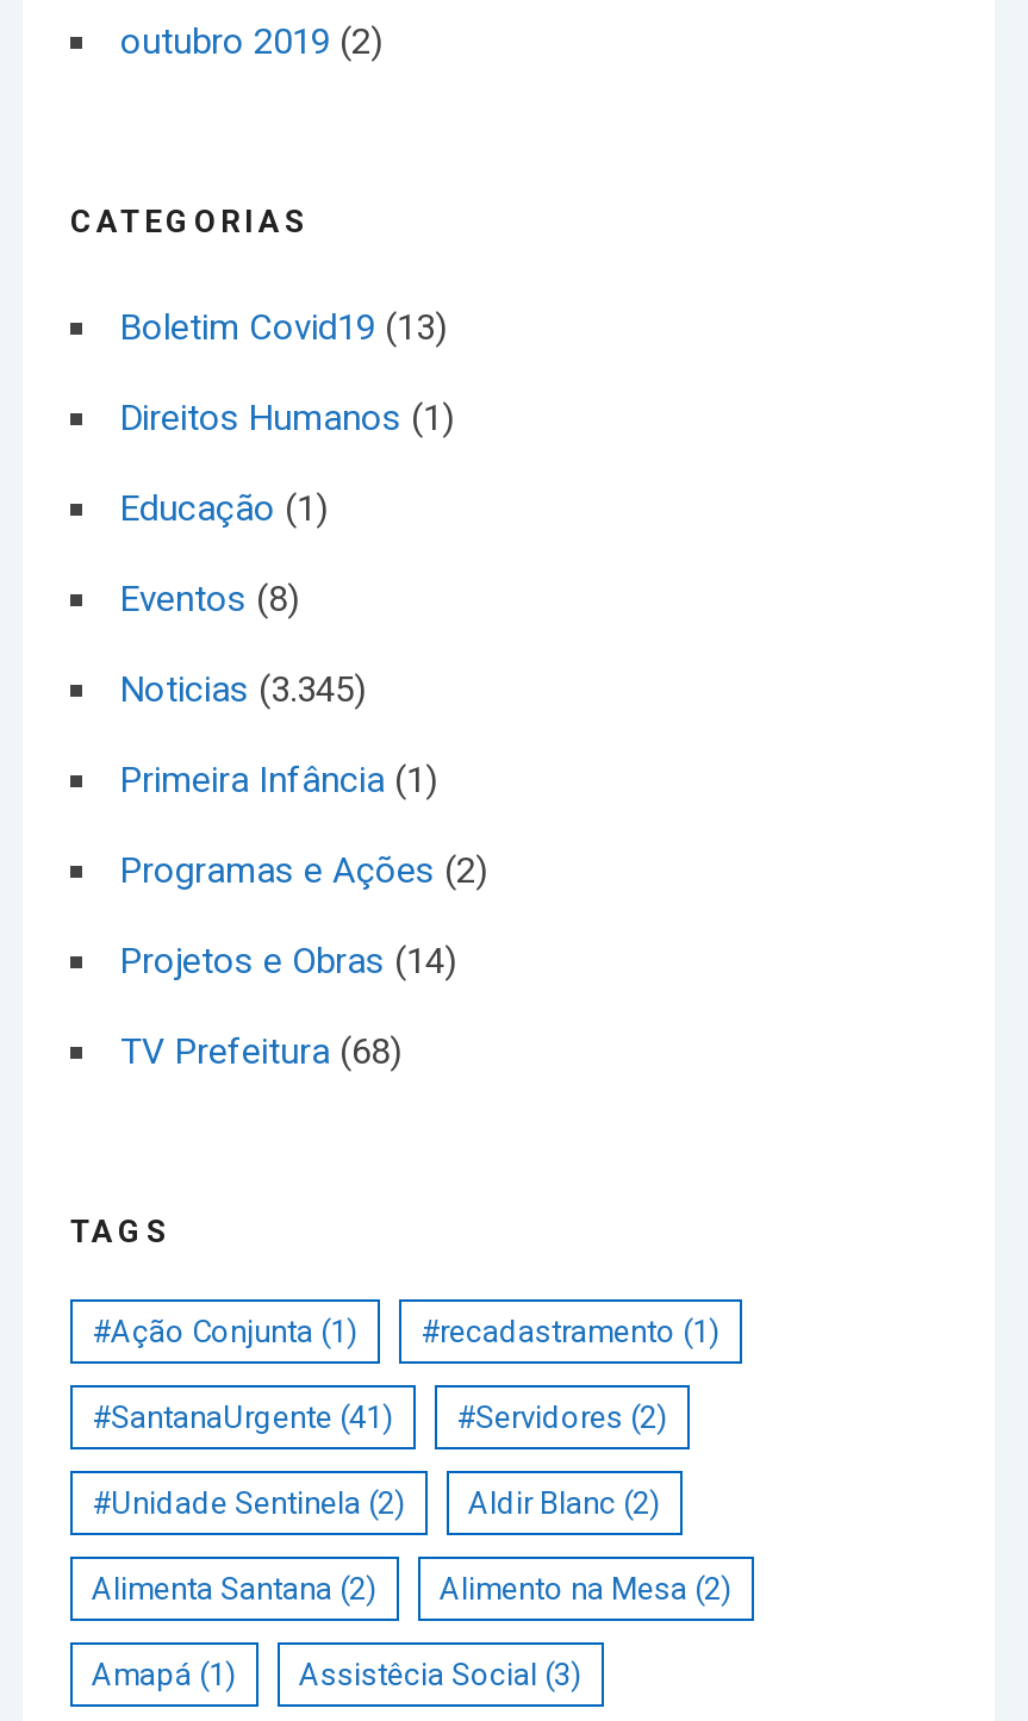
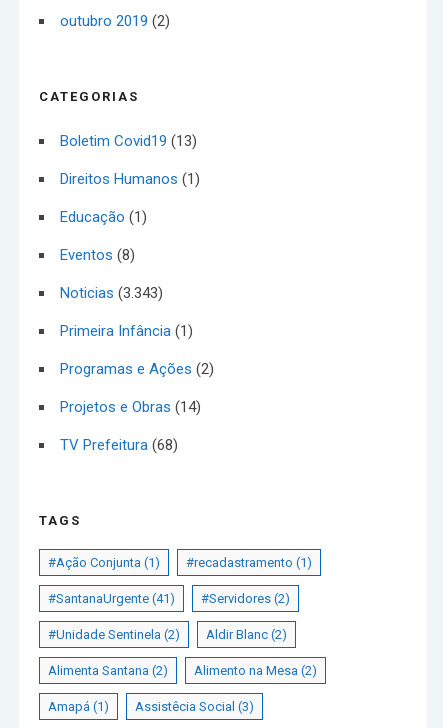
- Noticias (3.345)
+ Noticias (3.343)
